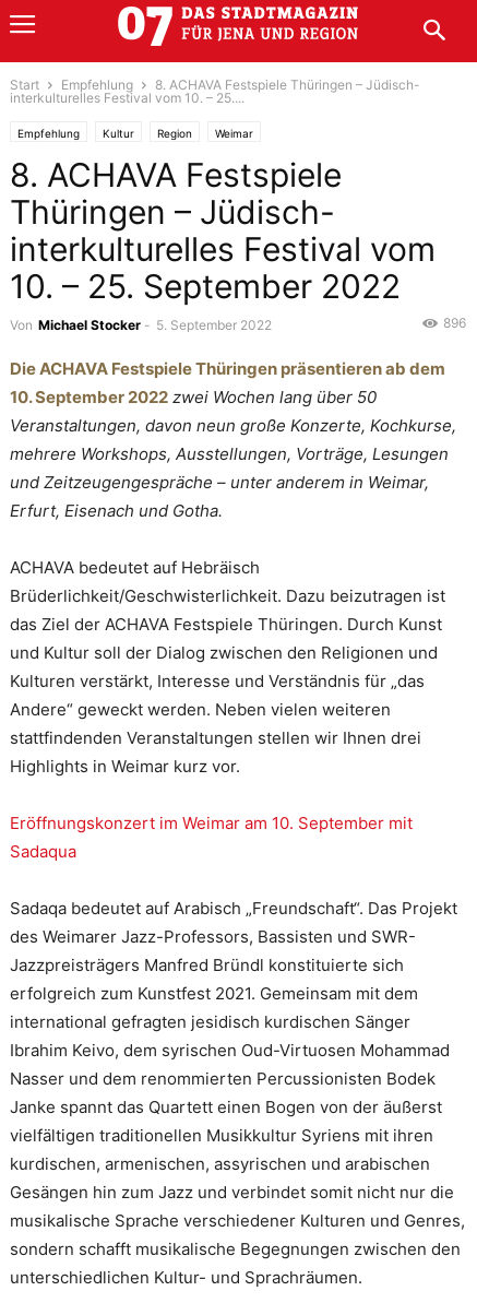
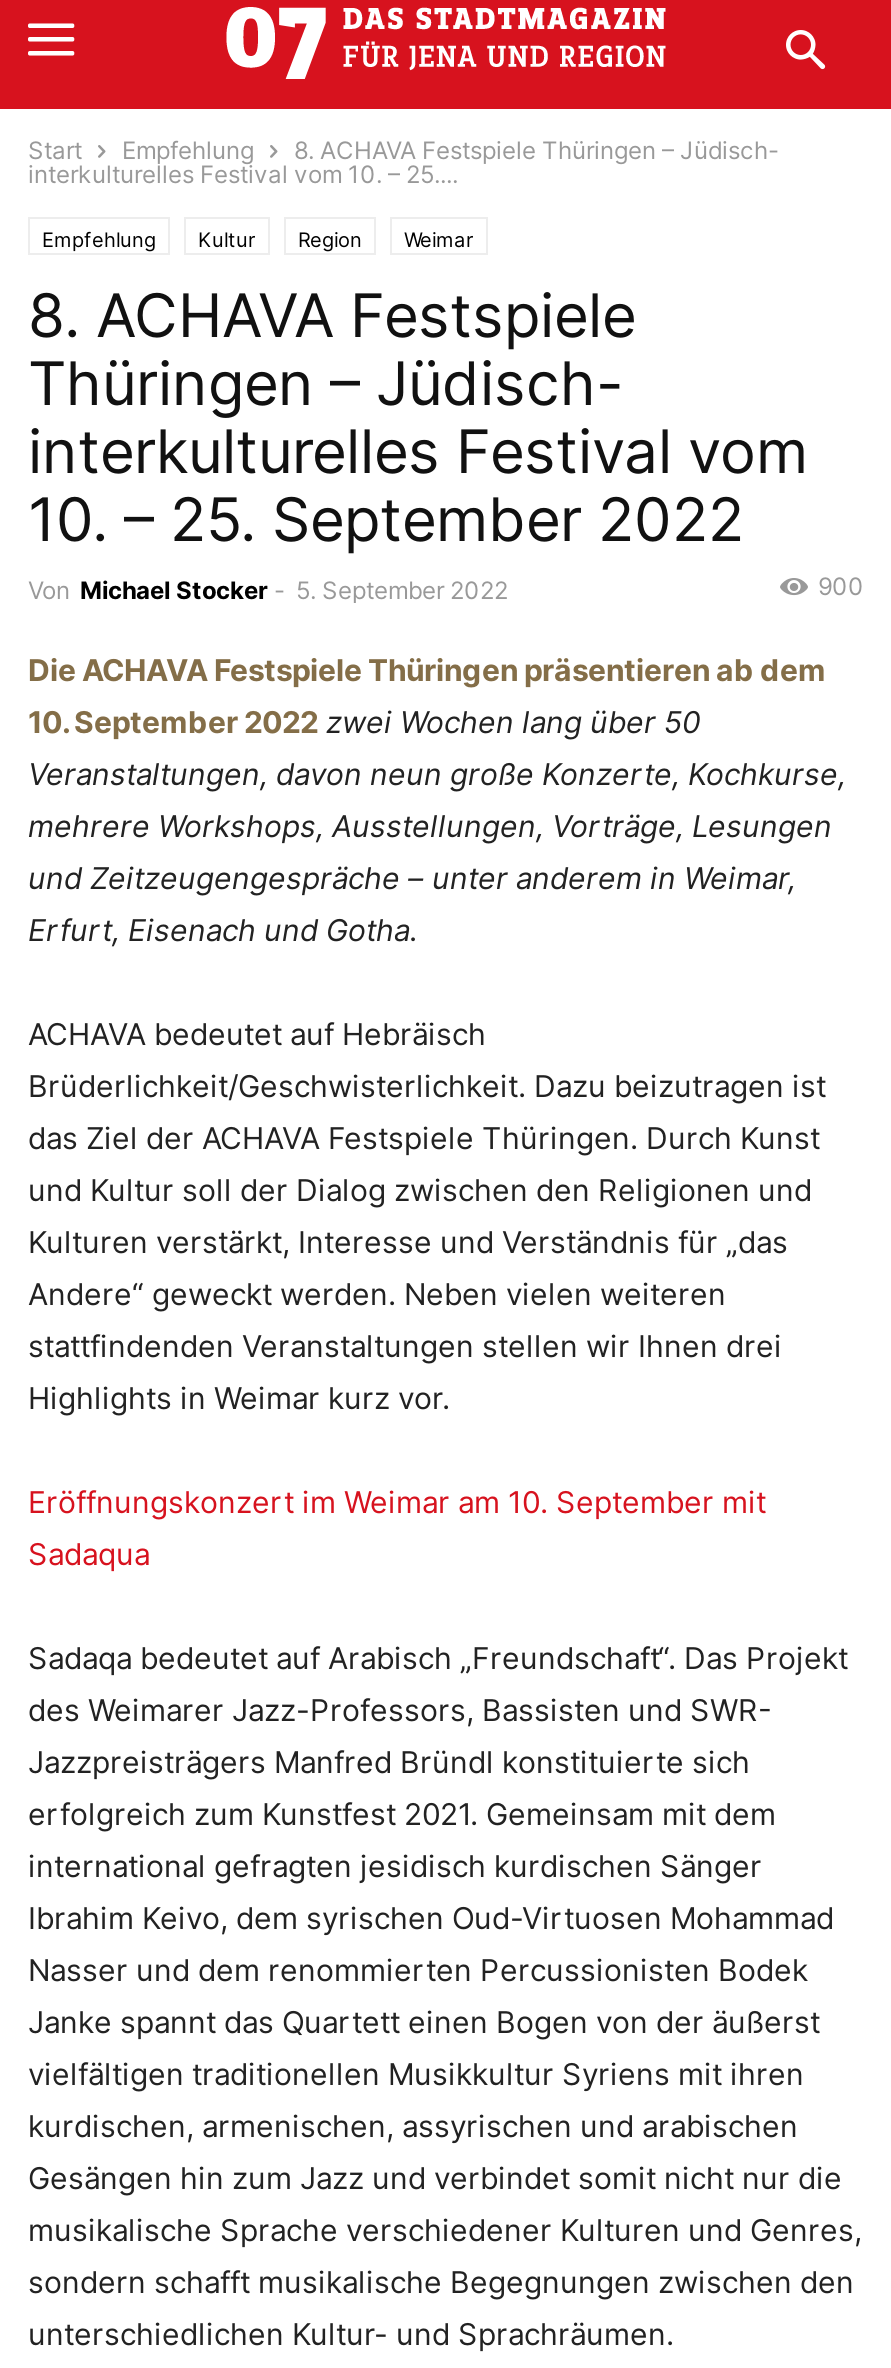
- 896
+ 900
